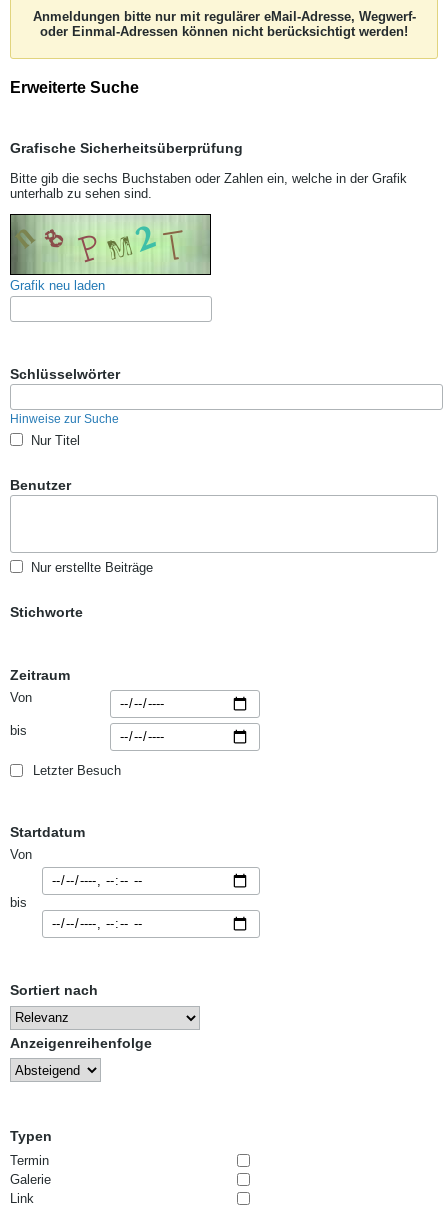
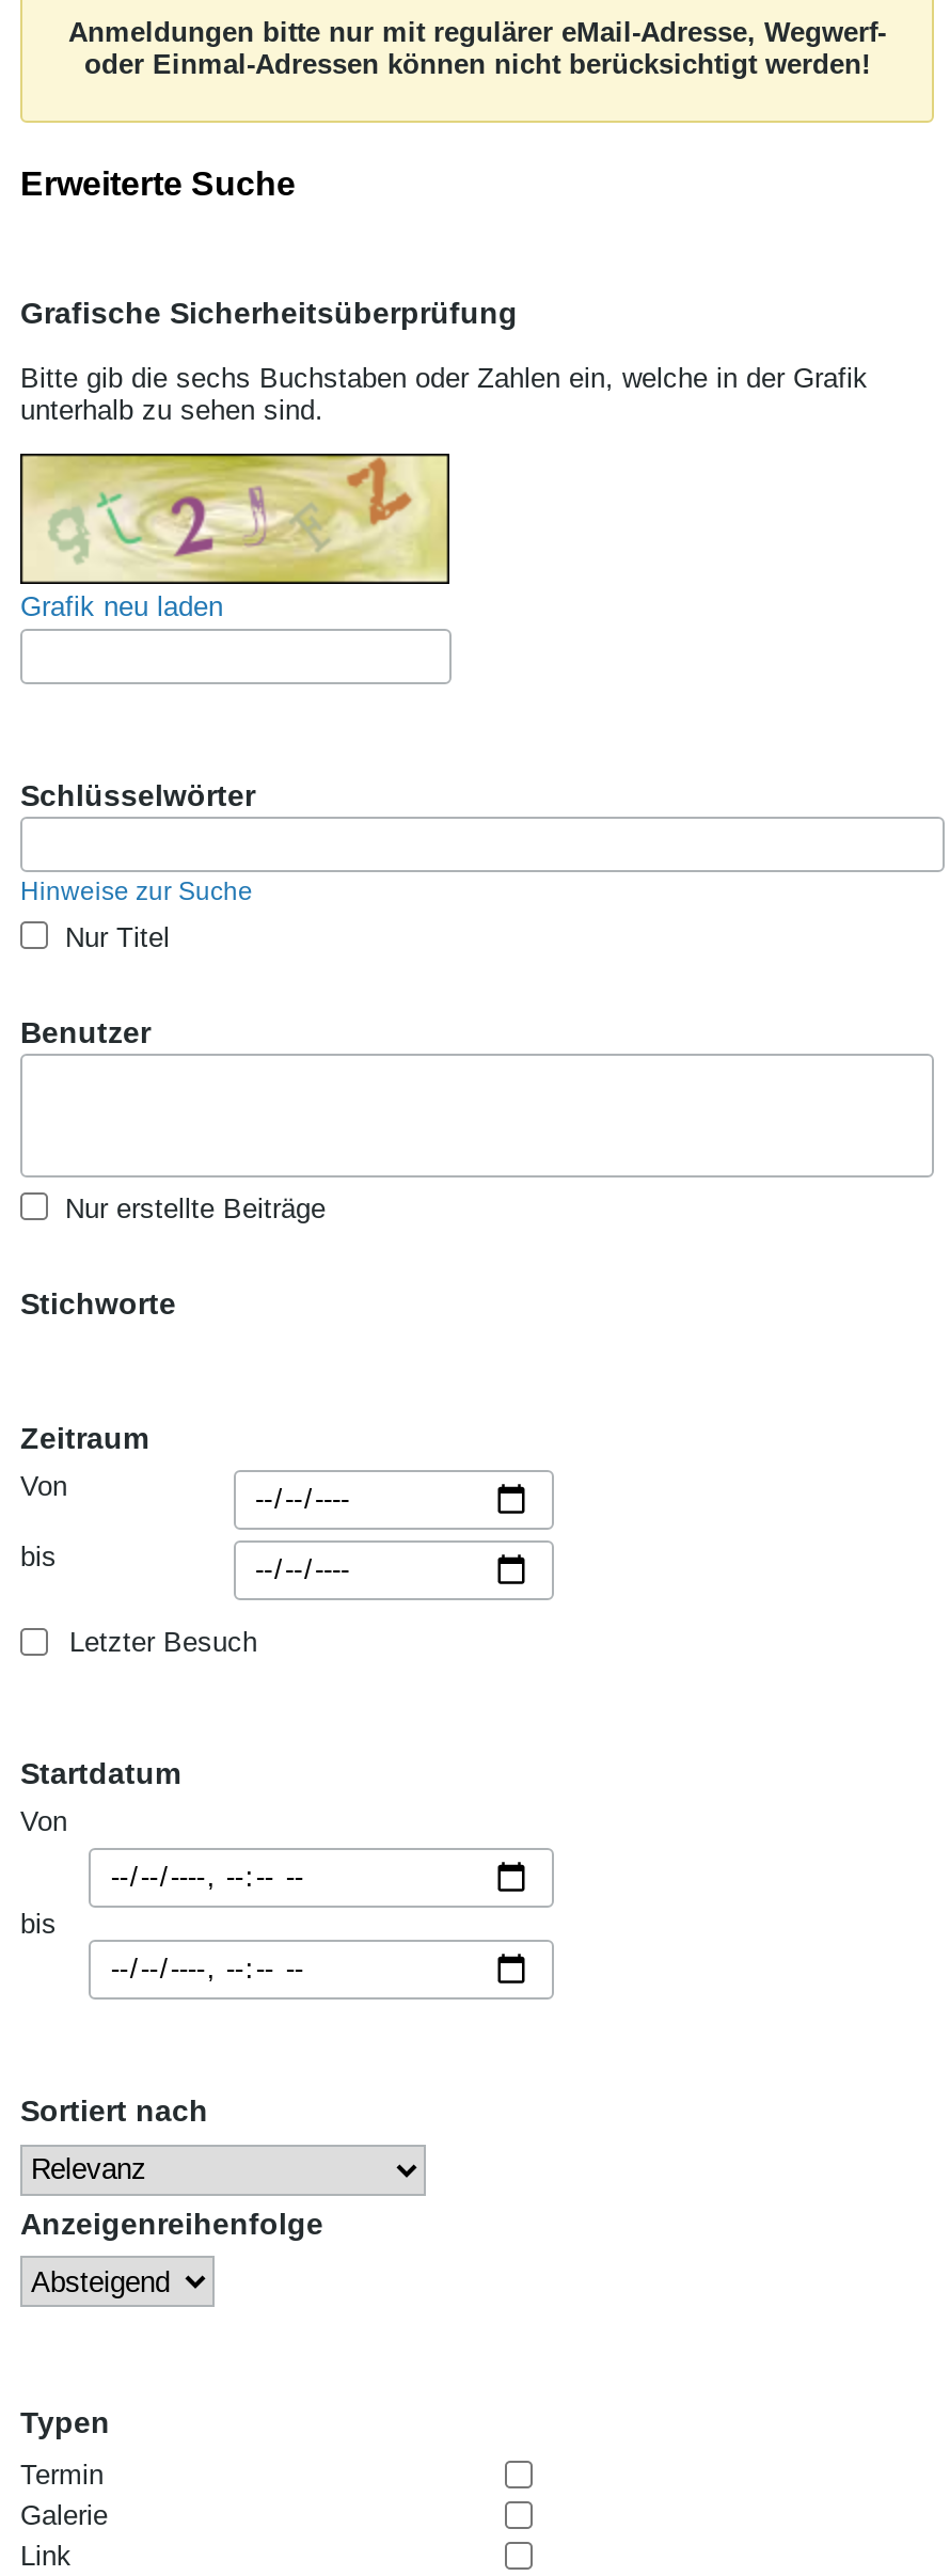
- [image]
+ [image]
